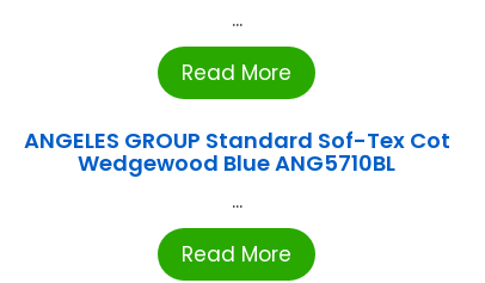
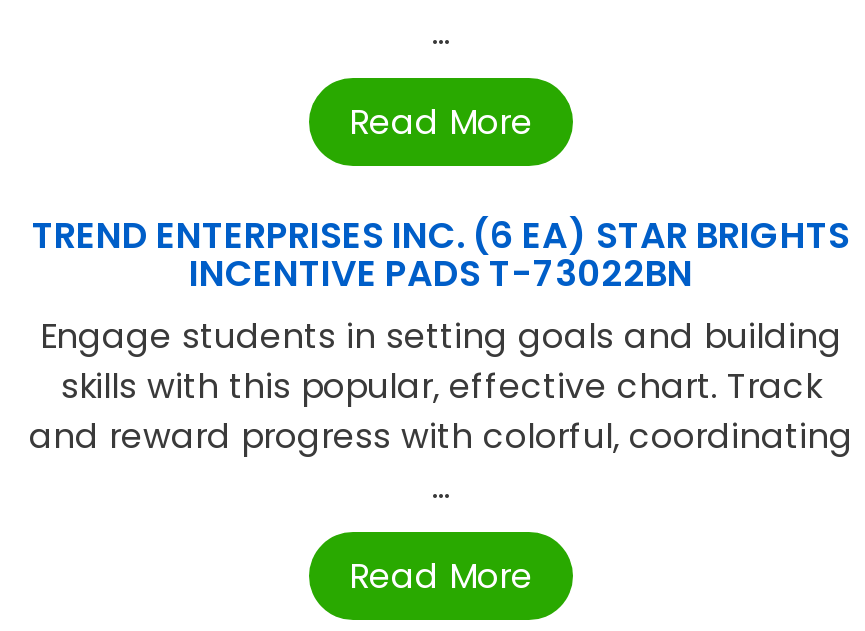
- ANGELES GROUP Standard Sof-Tex Cot
- Wedgewood Blue ANG5710BL
+ TREND ENTERPRISES INC. (6 EA) STAR BRIGHTS
+ INCENTIVE PADS T-73022BN
+ Engage students in setting goals and building
+ skills with this popular, effective chart. Track
+ and reward progress with colorful, coordinating
